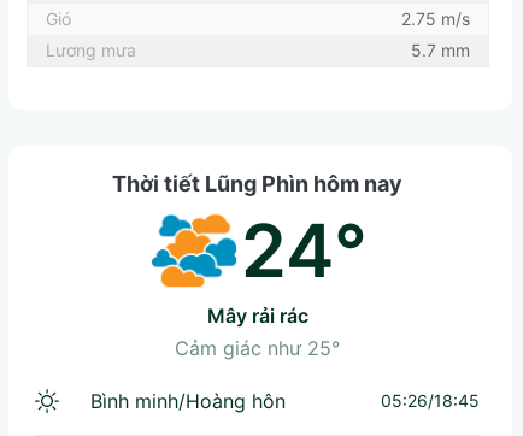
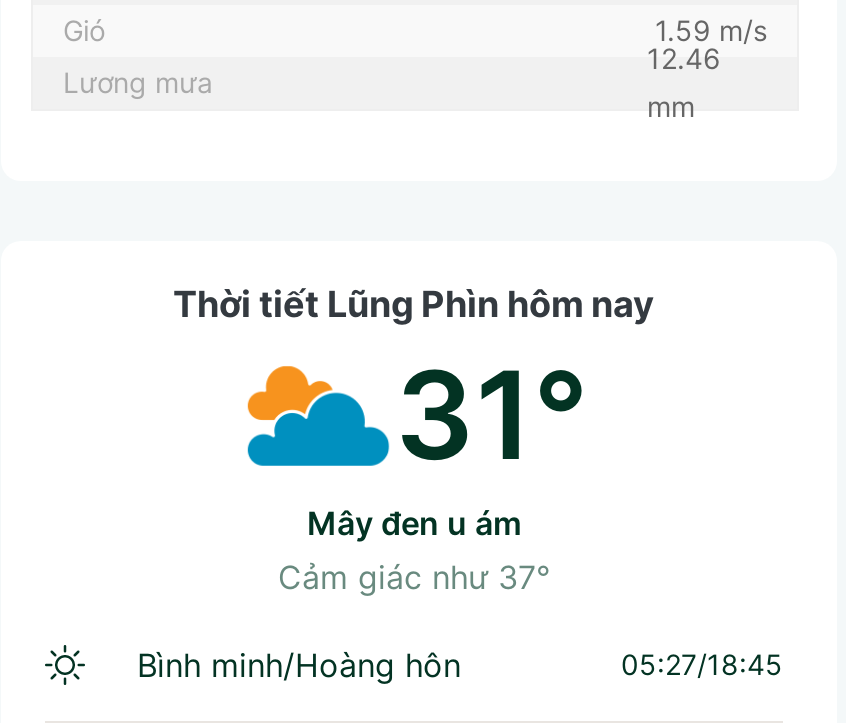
- 2.75 m/s
+ 1.59 m/s

- 5.7 mm
+ 12.46
+ mm

- [image]
- 24°
- mây rải rác
- Cảm giác như 25°
+ [image]
+ 31°
+ mây đen u ám
+ Cảm giác như 37°

- 05:26/18:45
+ 05:27/18:45
